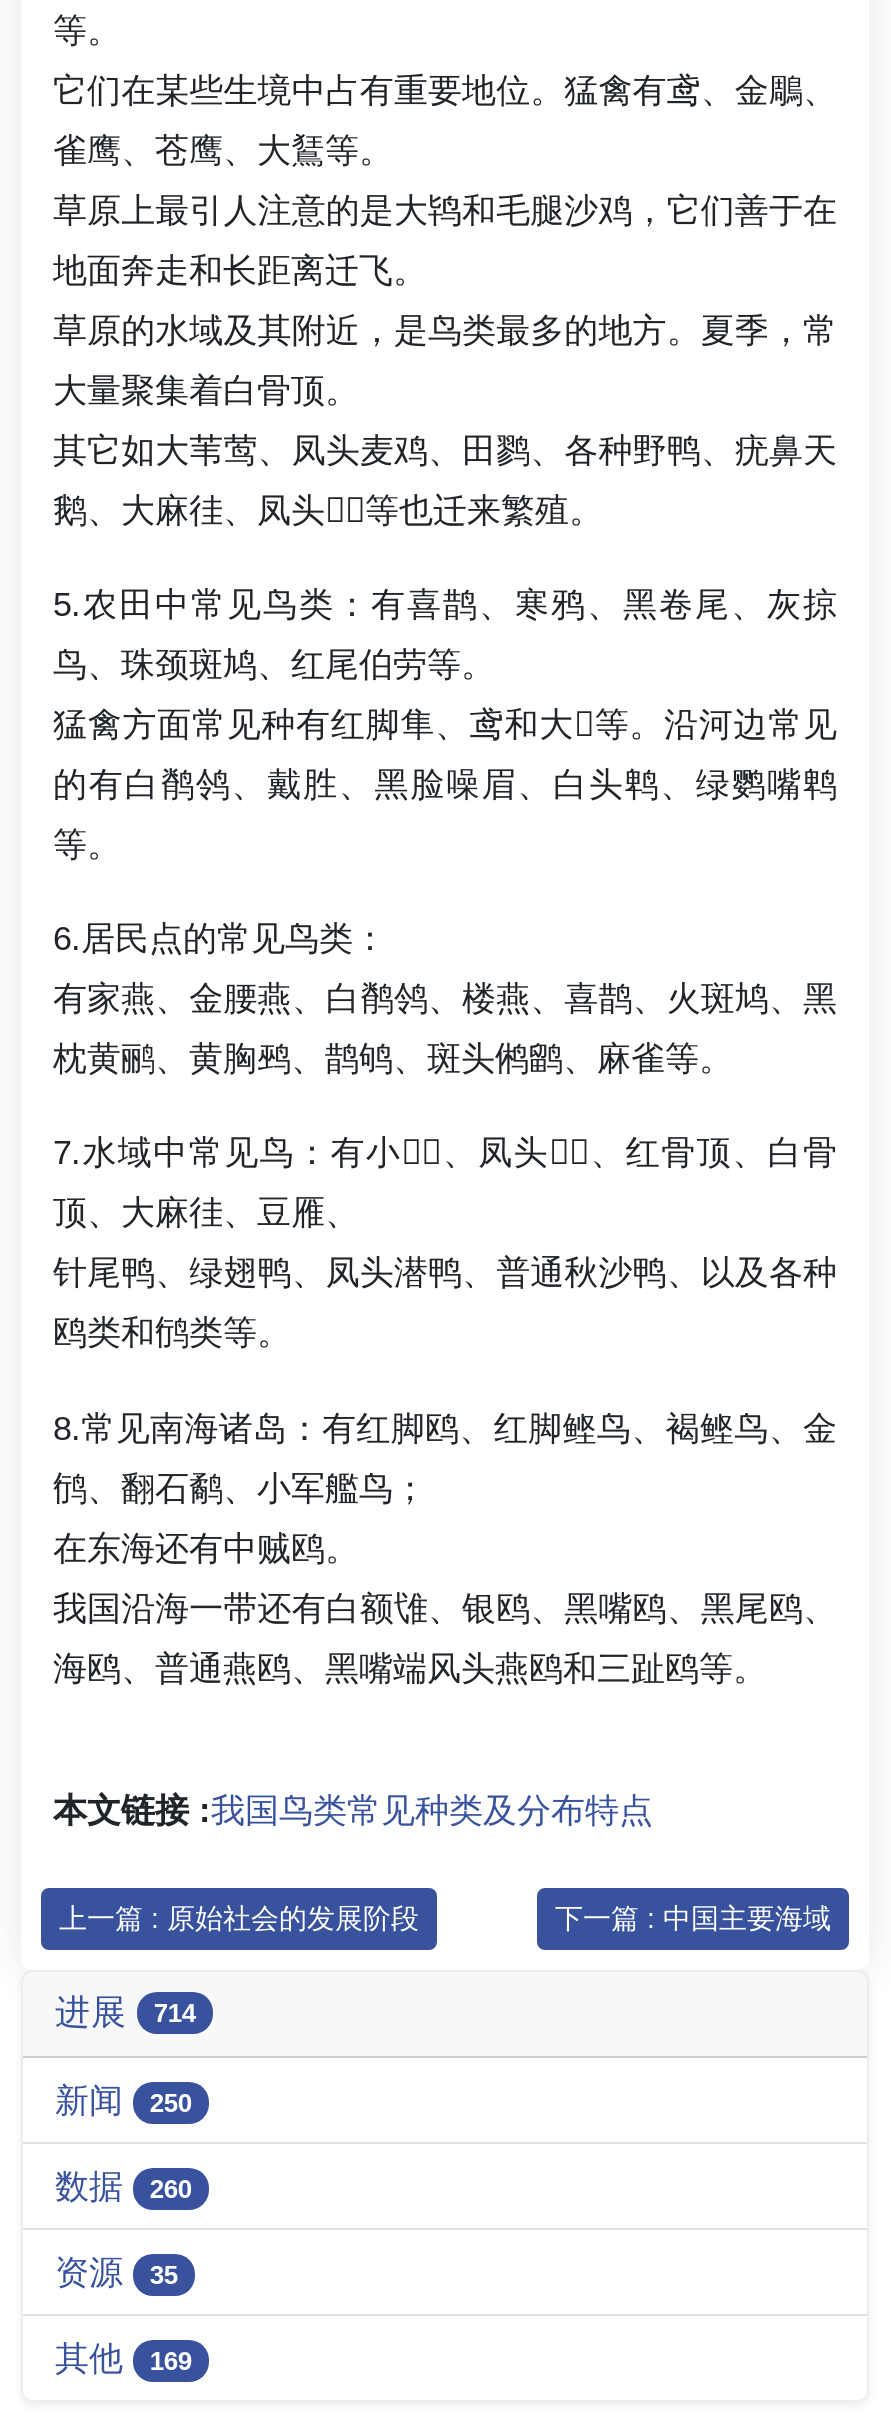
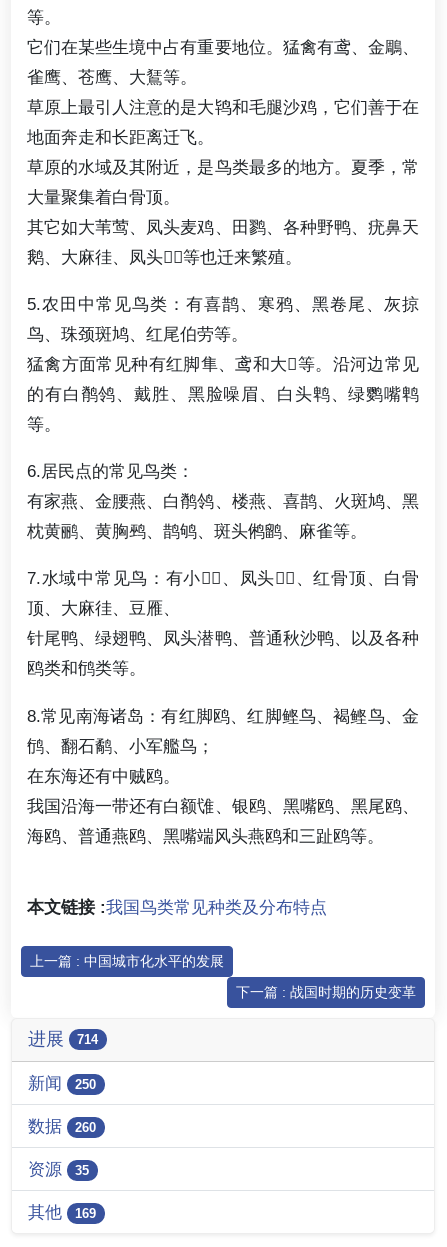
- 上一篇 : 原始社会的发展阶段
- 下一篇 : 中国主要海域
+ 上一篇 : 中国城市化水平的发展
+ 下一篇 : 战国时期的历史变革
